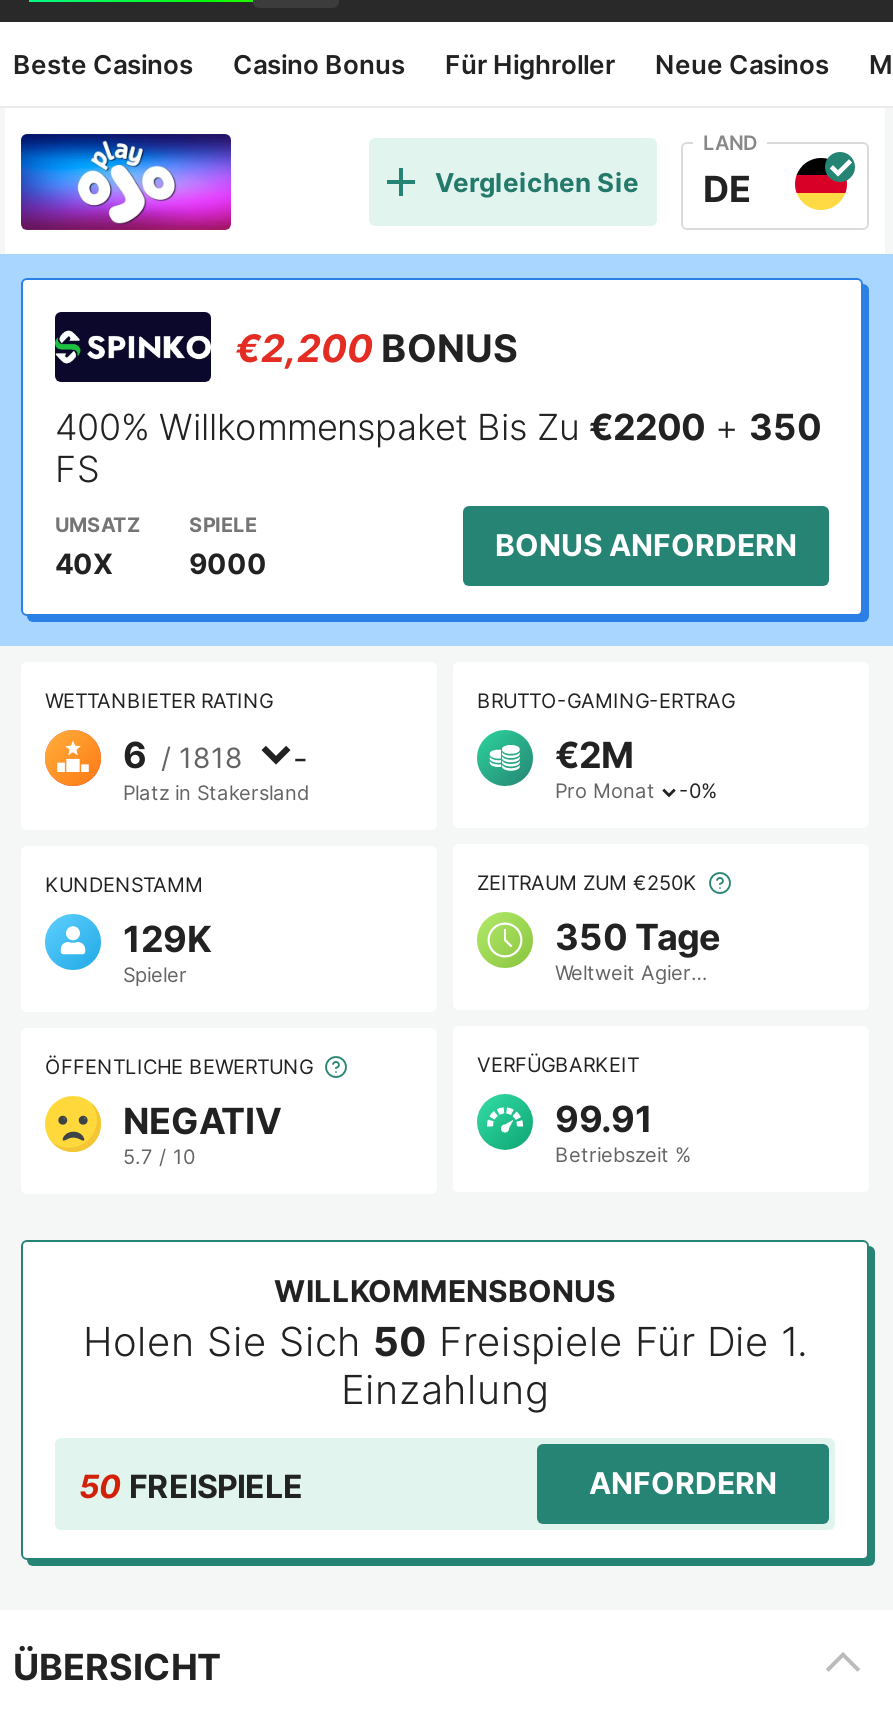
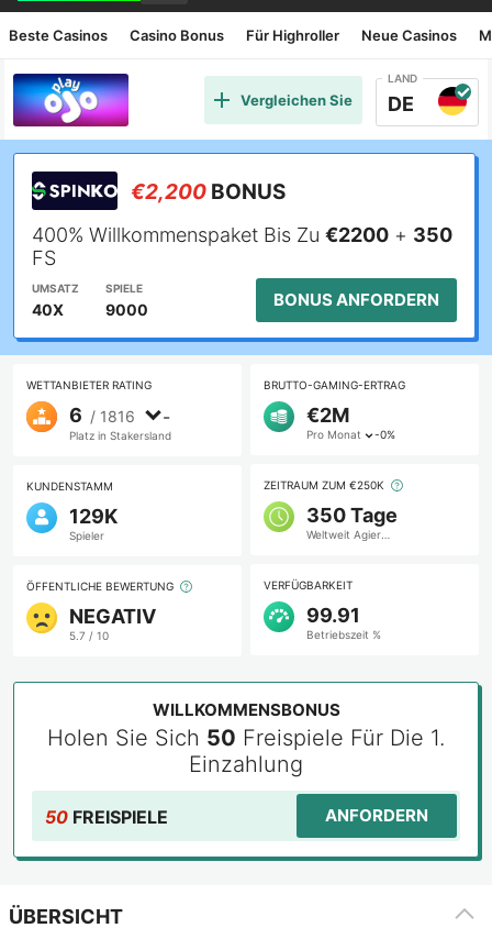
- 6 / 1818
+ 6 / 1816
